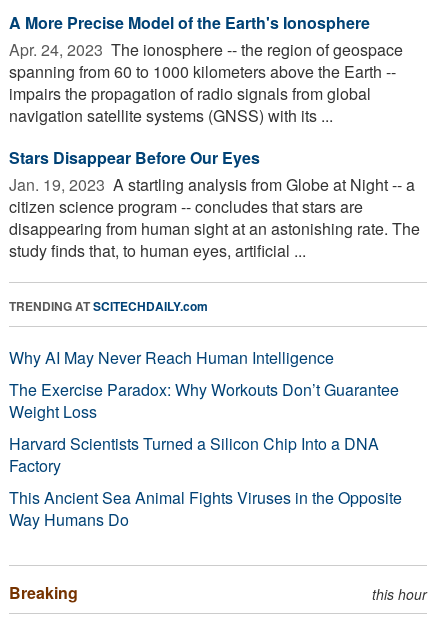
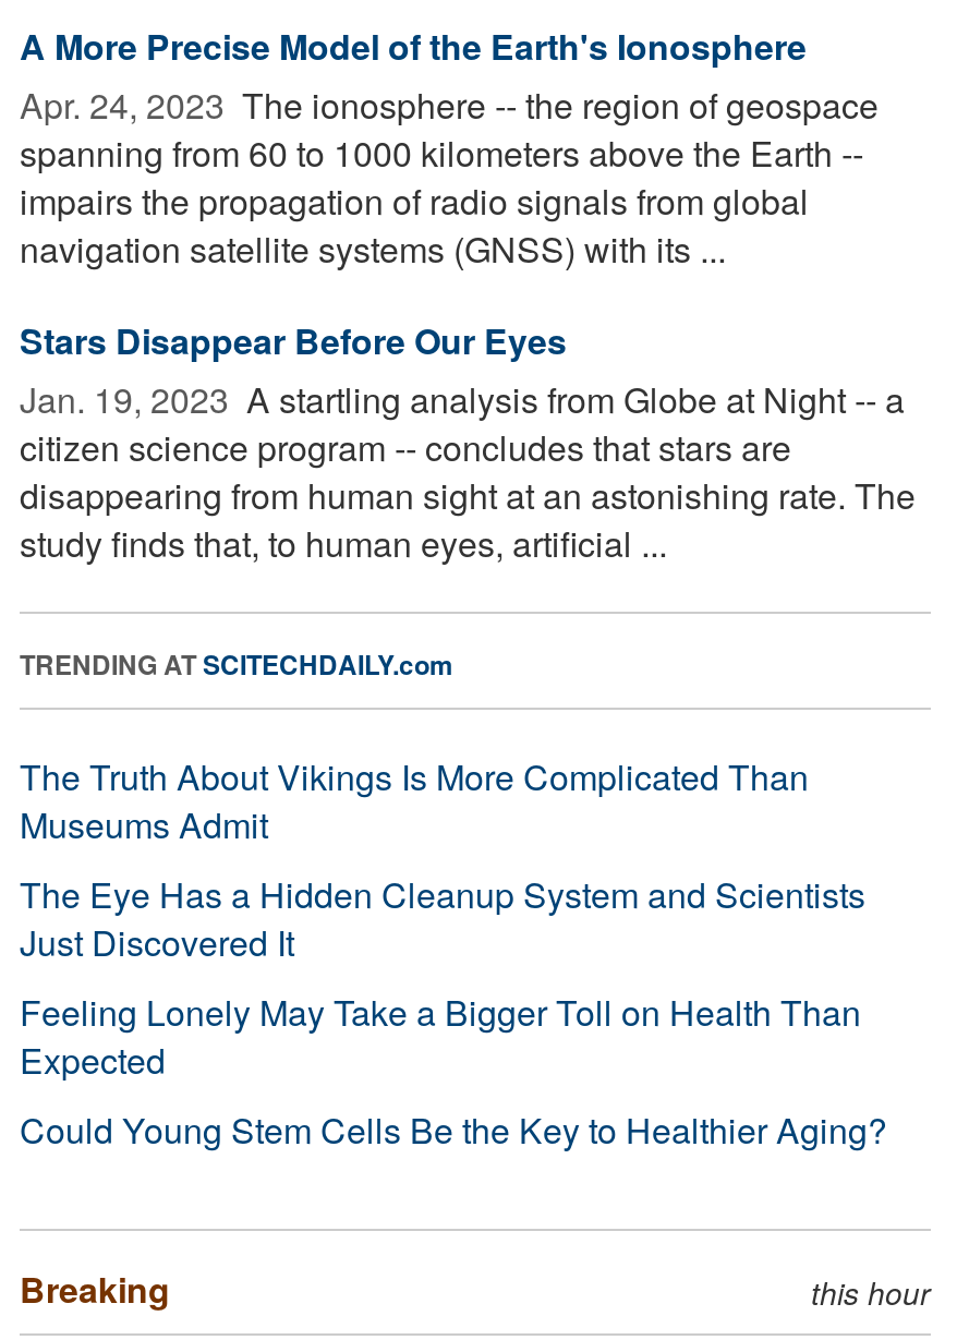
- Why AI May Never Reach Human Intelligence
- The Exercise Paradox: Why Workouts Don’t Guarantee
- Weight Loss
- Harvard Scientists Turned a Silicon Chip Into a DNA
- Factory
- This Ancient Sea Animal Fights Viruses in the Opposite
- Way Humans Do
+ The Truth About Vikings Is More Complicated Than
+ Museums Admit
+ The Eye Has a Hidden Cleanup System and Scientists
+ Just Discovered It
+ Feeling Lonely May Take a Bigger Toll on Health Than
+ Expected
+ Could Young Stem Cells Be the Key to Healthier Aging?
